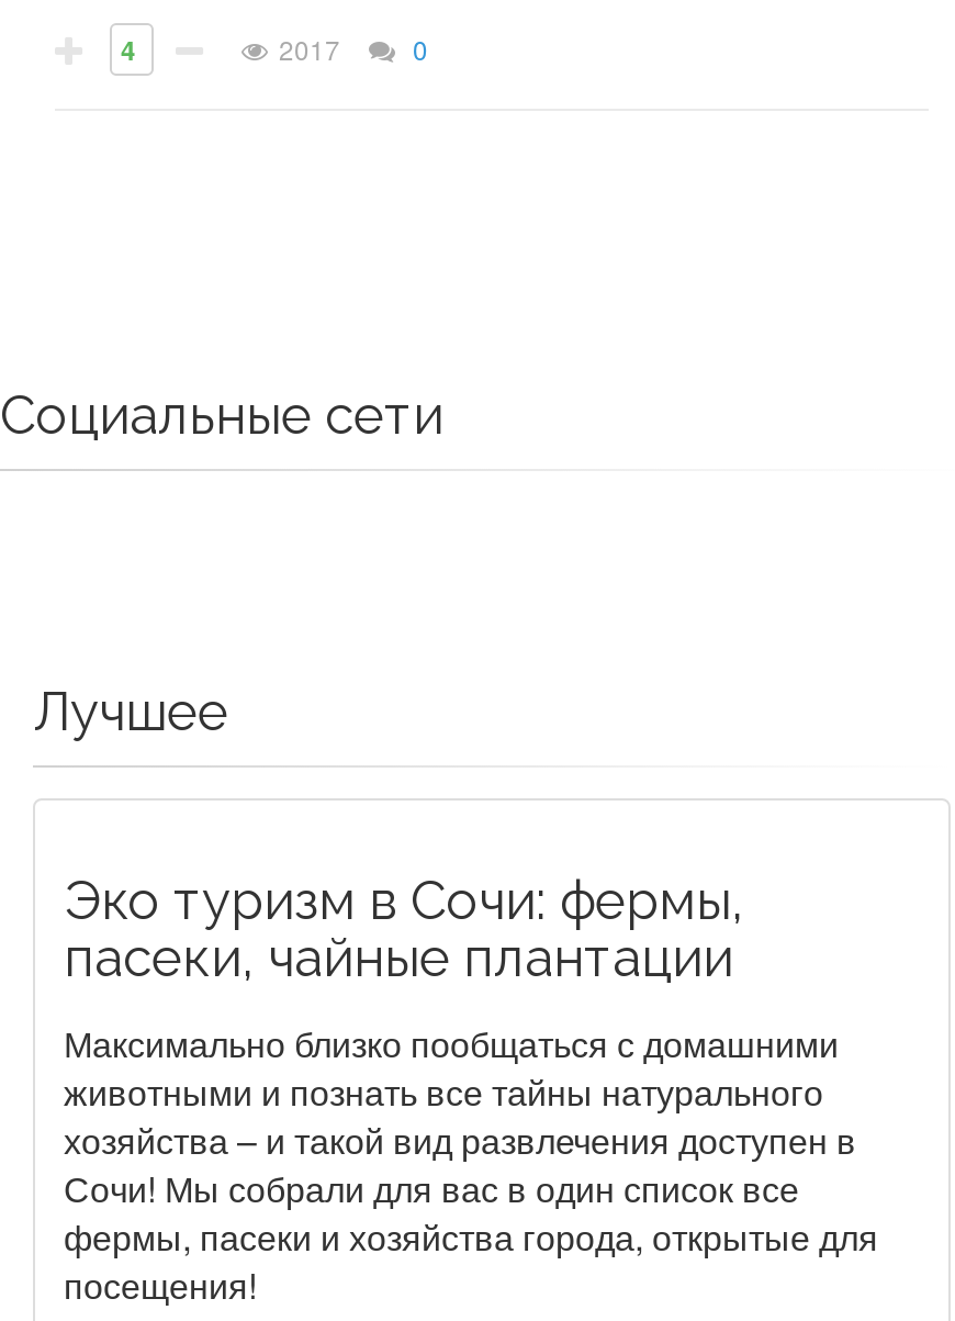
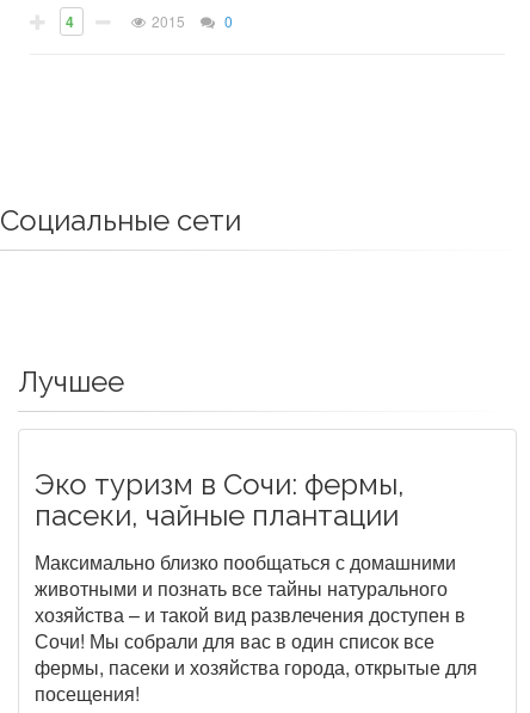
- 2017 0
+ 2015 0
